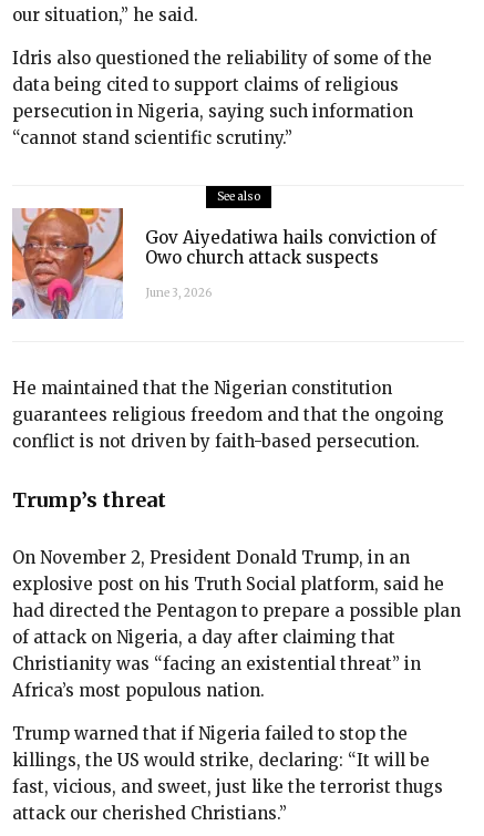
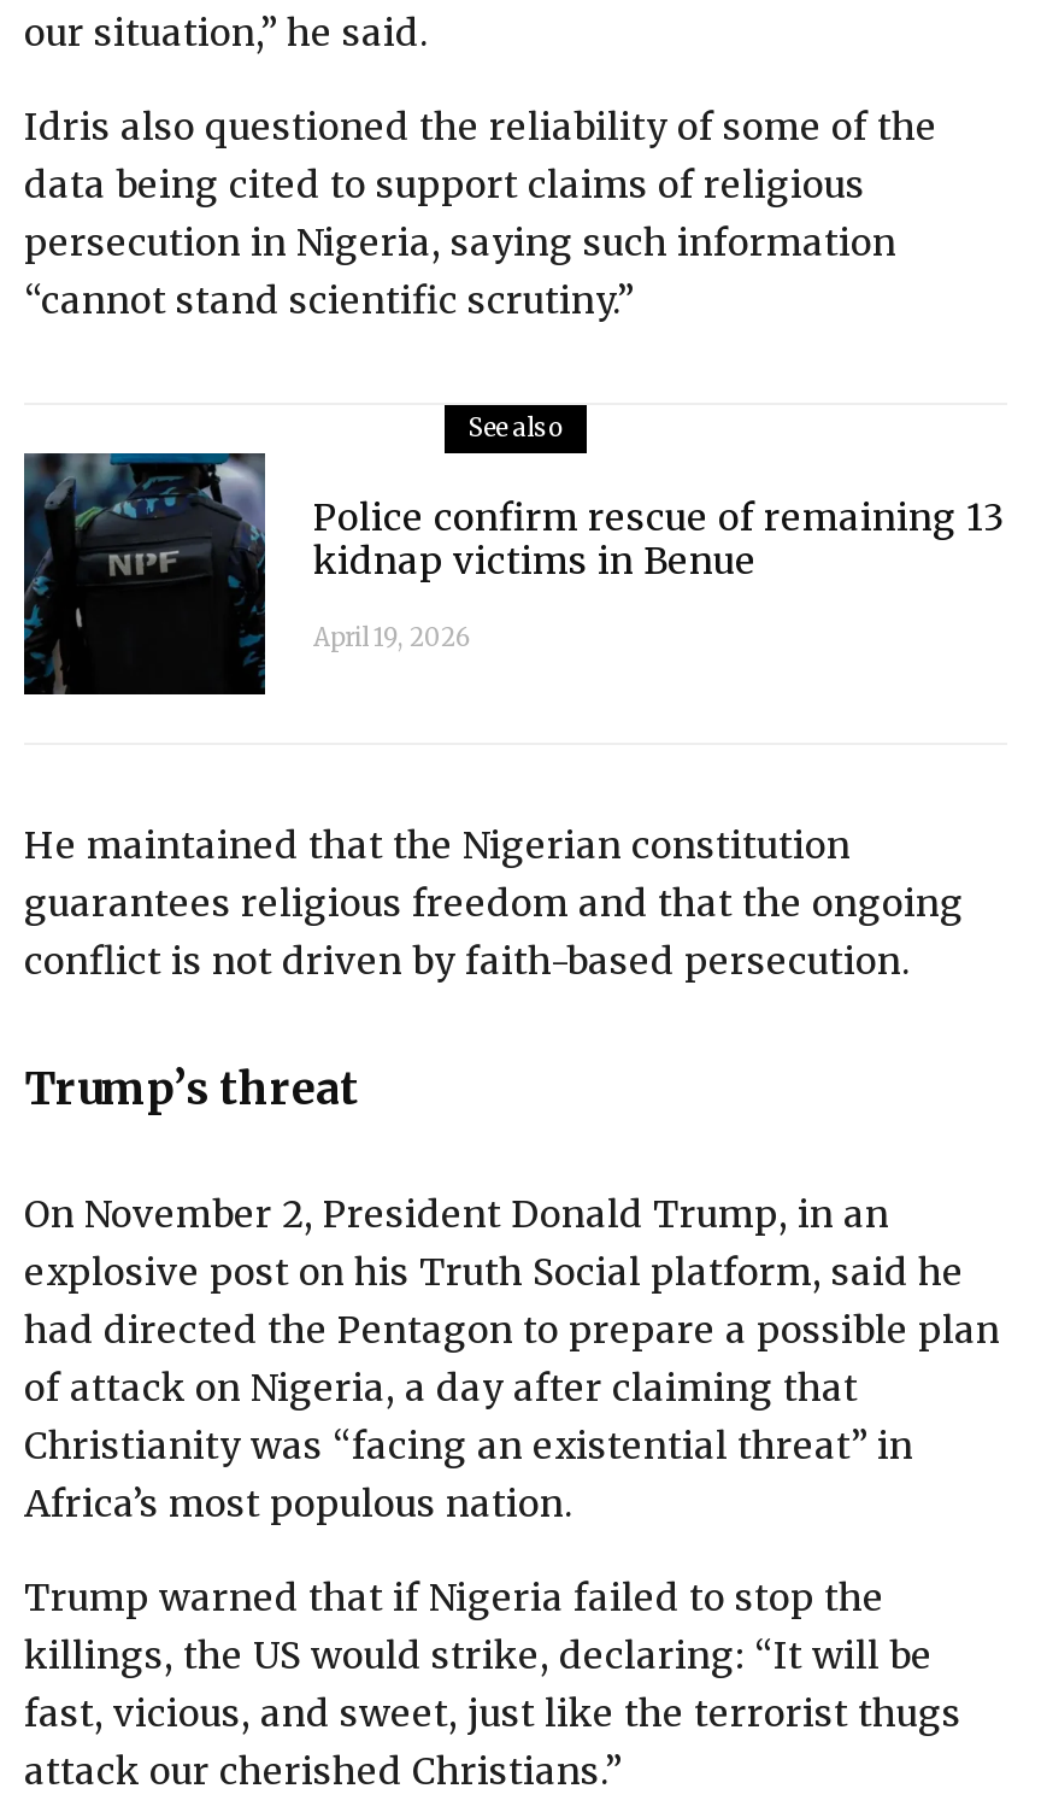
- [image]
- Gov Aiyedatiwa hails conviction of
- Owo church attack suspects
+ [image]
+ Police confirm rescue of remaining 13
+ kidnap victims in Benue

- June 3, 2026
+ April 19, 2026
